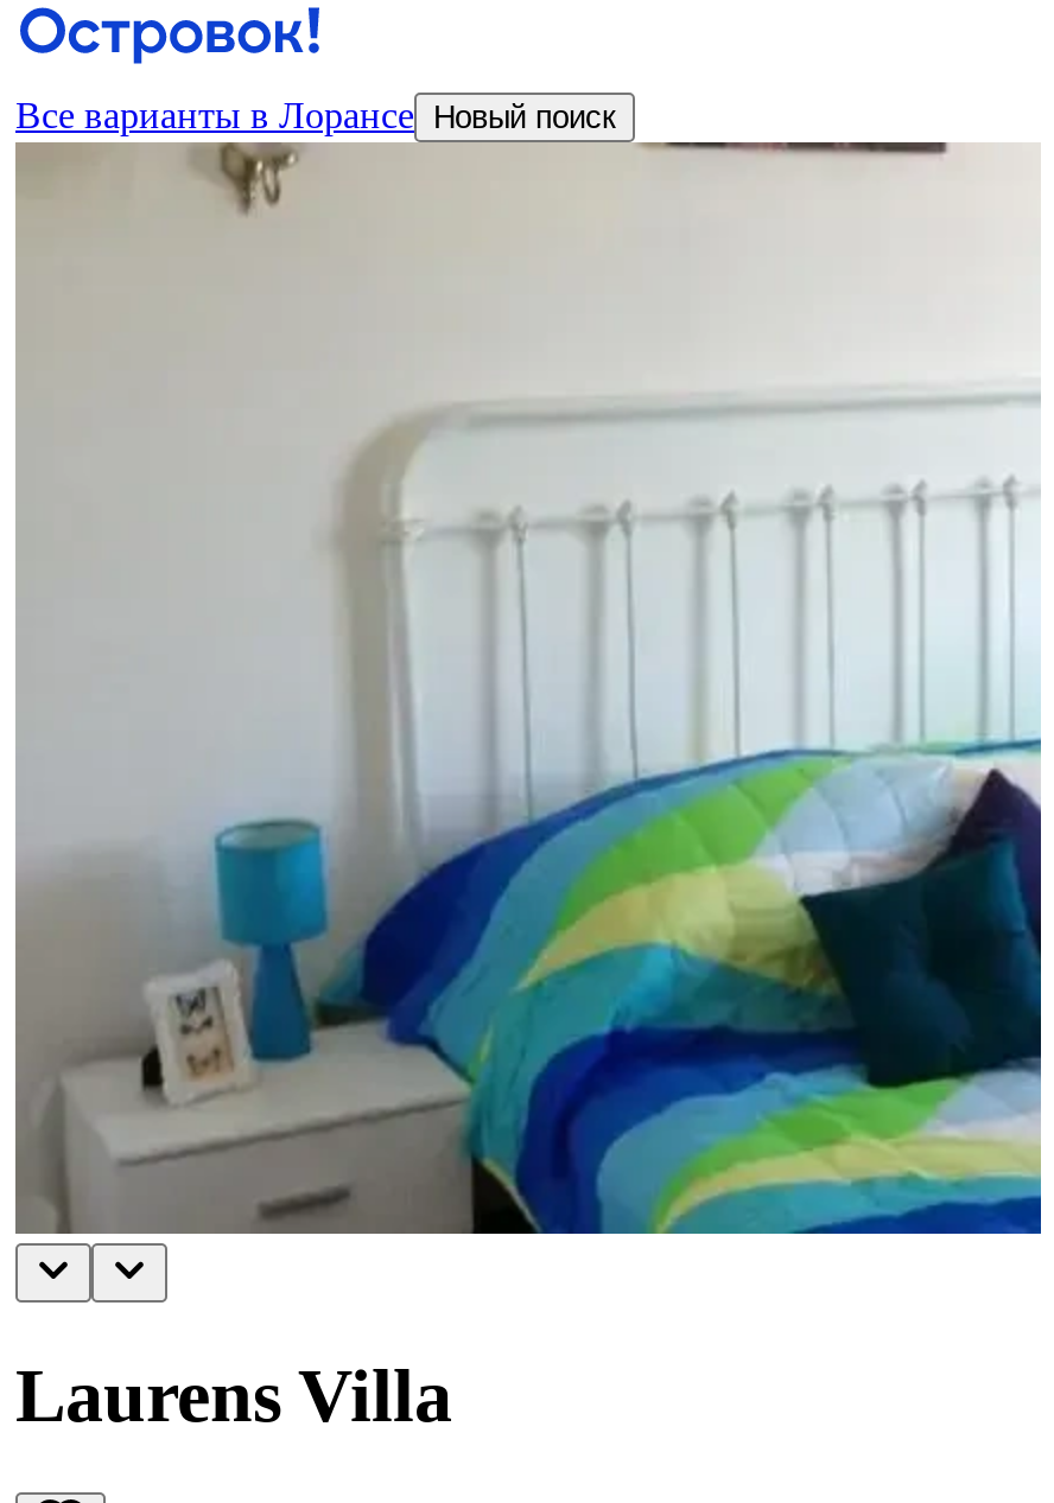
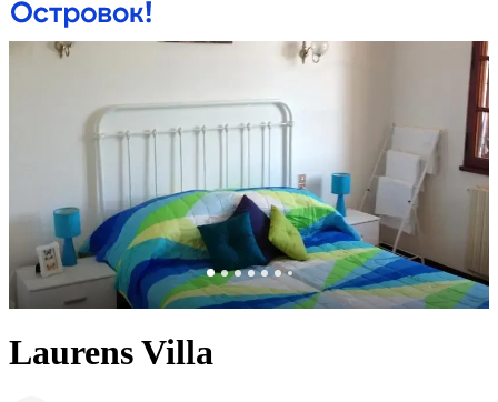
- Все варианты в Лорансе Новый поиск

- [image]
+ [image]
